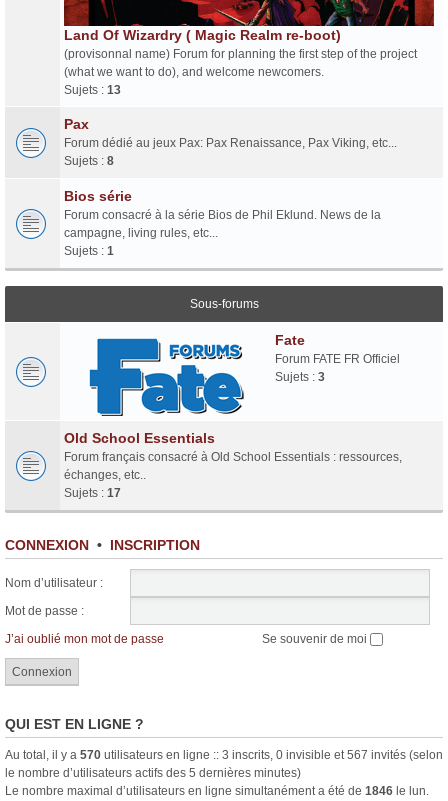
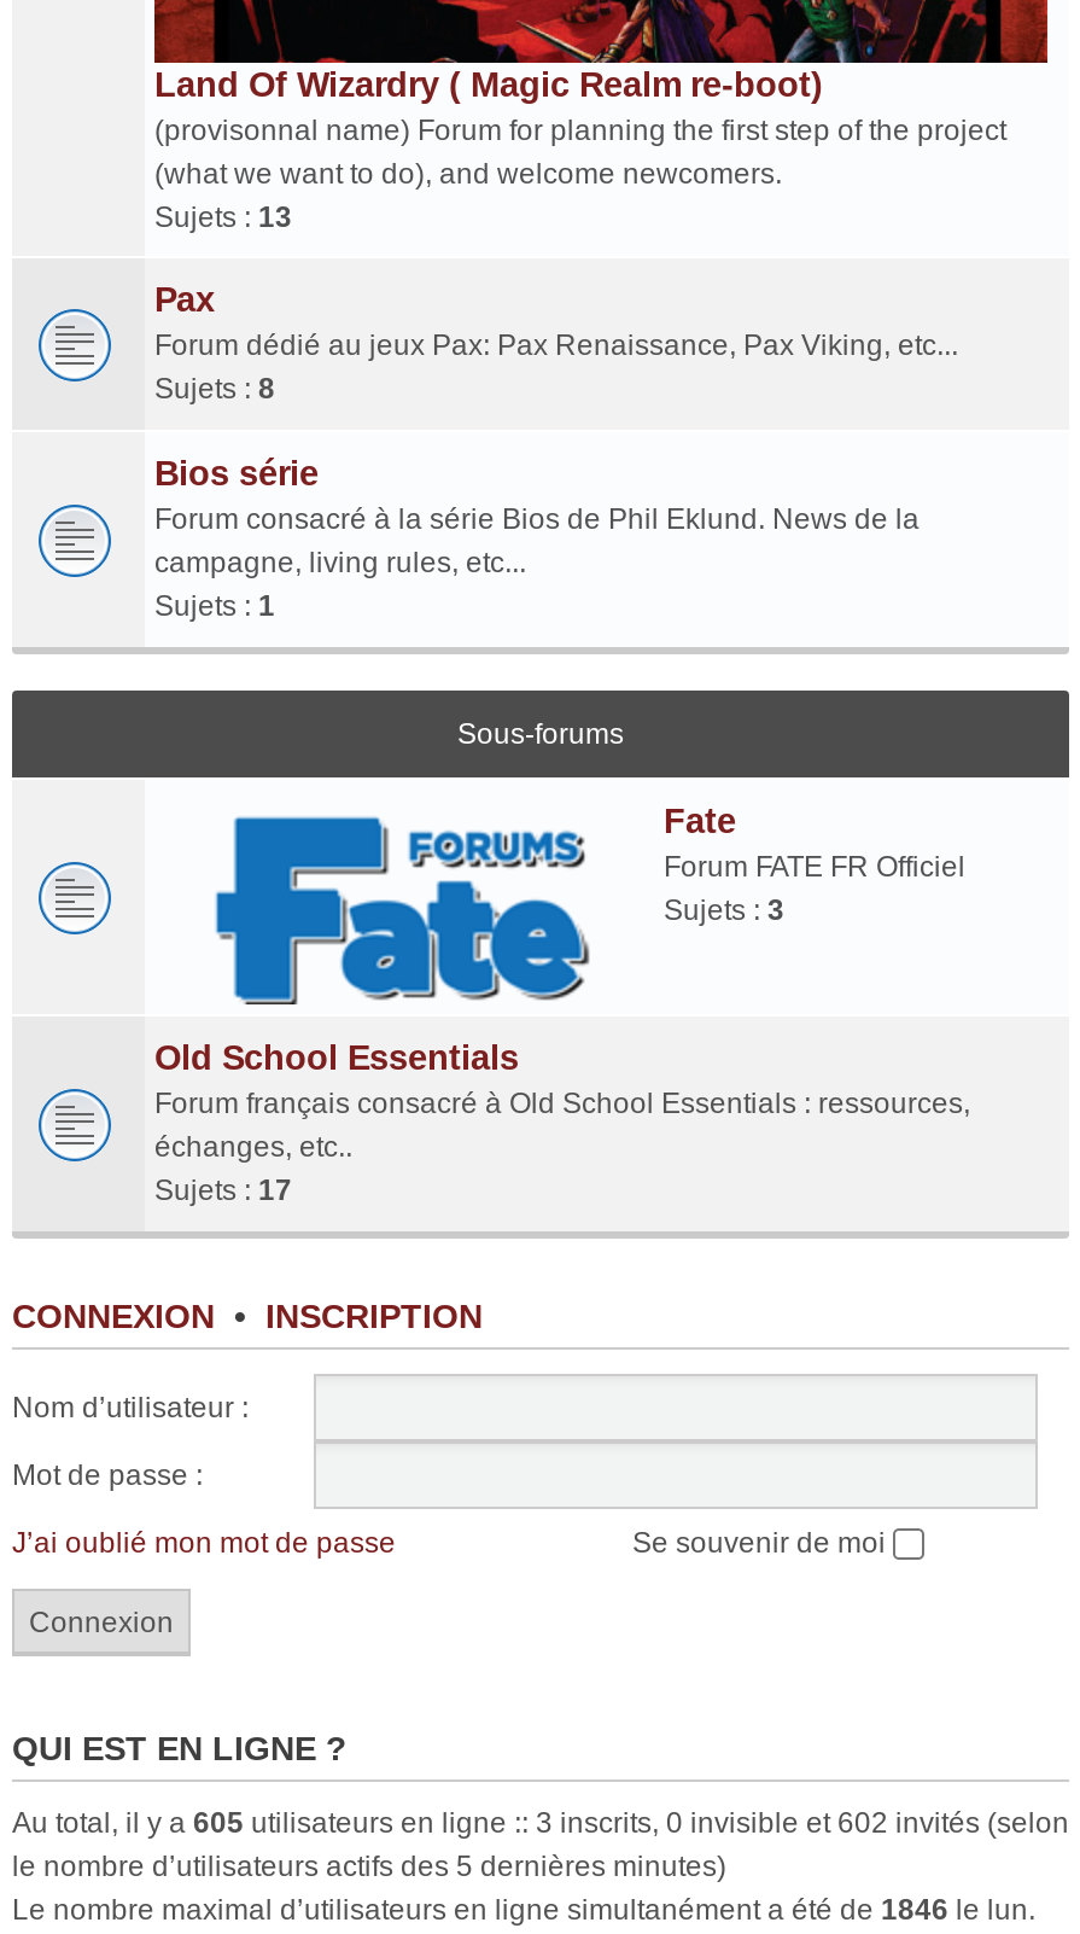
- Au total, il y a 570 utilisateurs en ligne :: 3 inscrits, 0 invisible et 567 invités (selon
+ Au total, il y a 605 utilisateurs en ligne :: 3 inscrits, 0 invisible et 602 invités (selon
